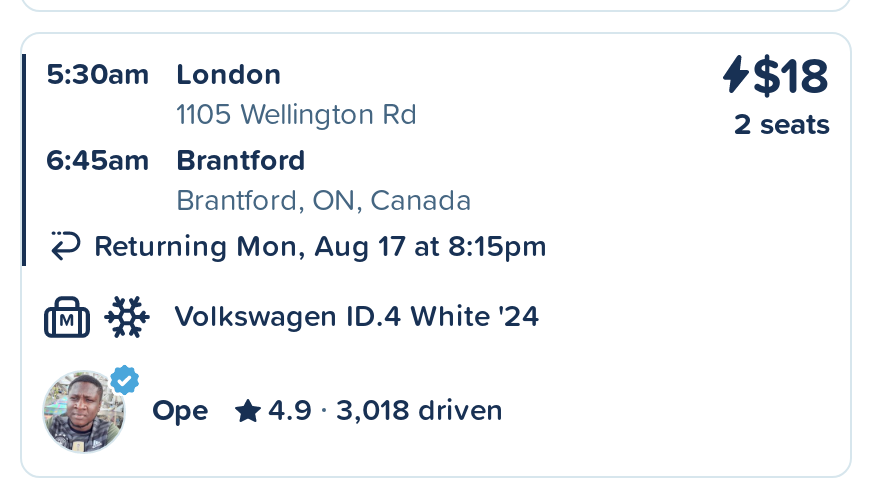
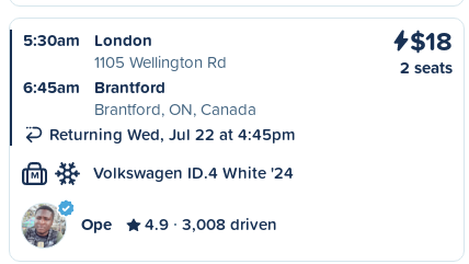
- Returning Mon, Aug 17 at 8:15pm
+ Returning Wed, Jul 22 at 4:45pm

- Ope 4.9 3,018 driven
+ Ope 4.9 3,008 driven
